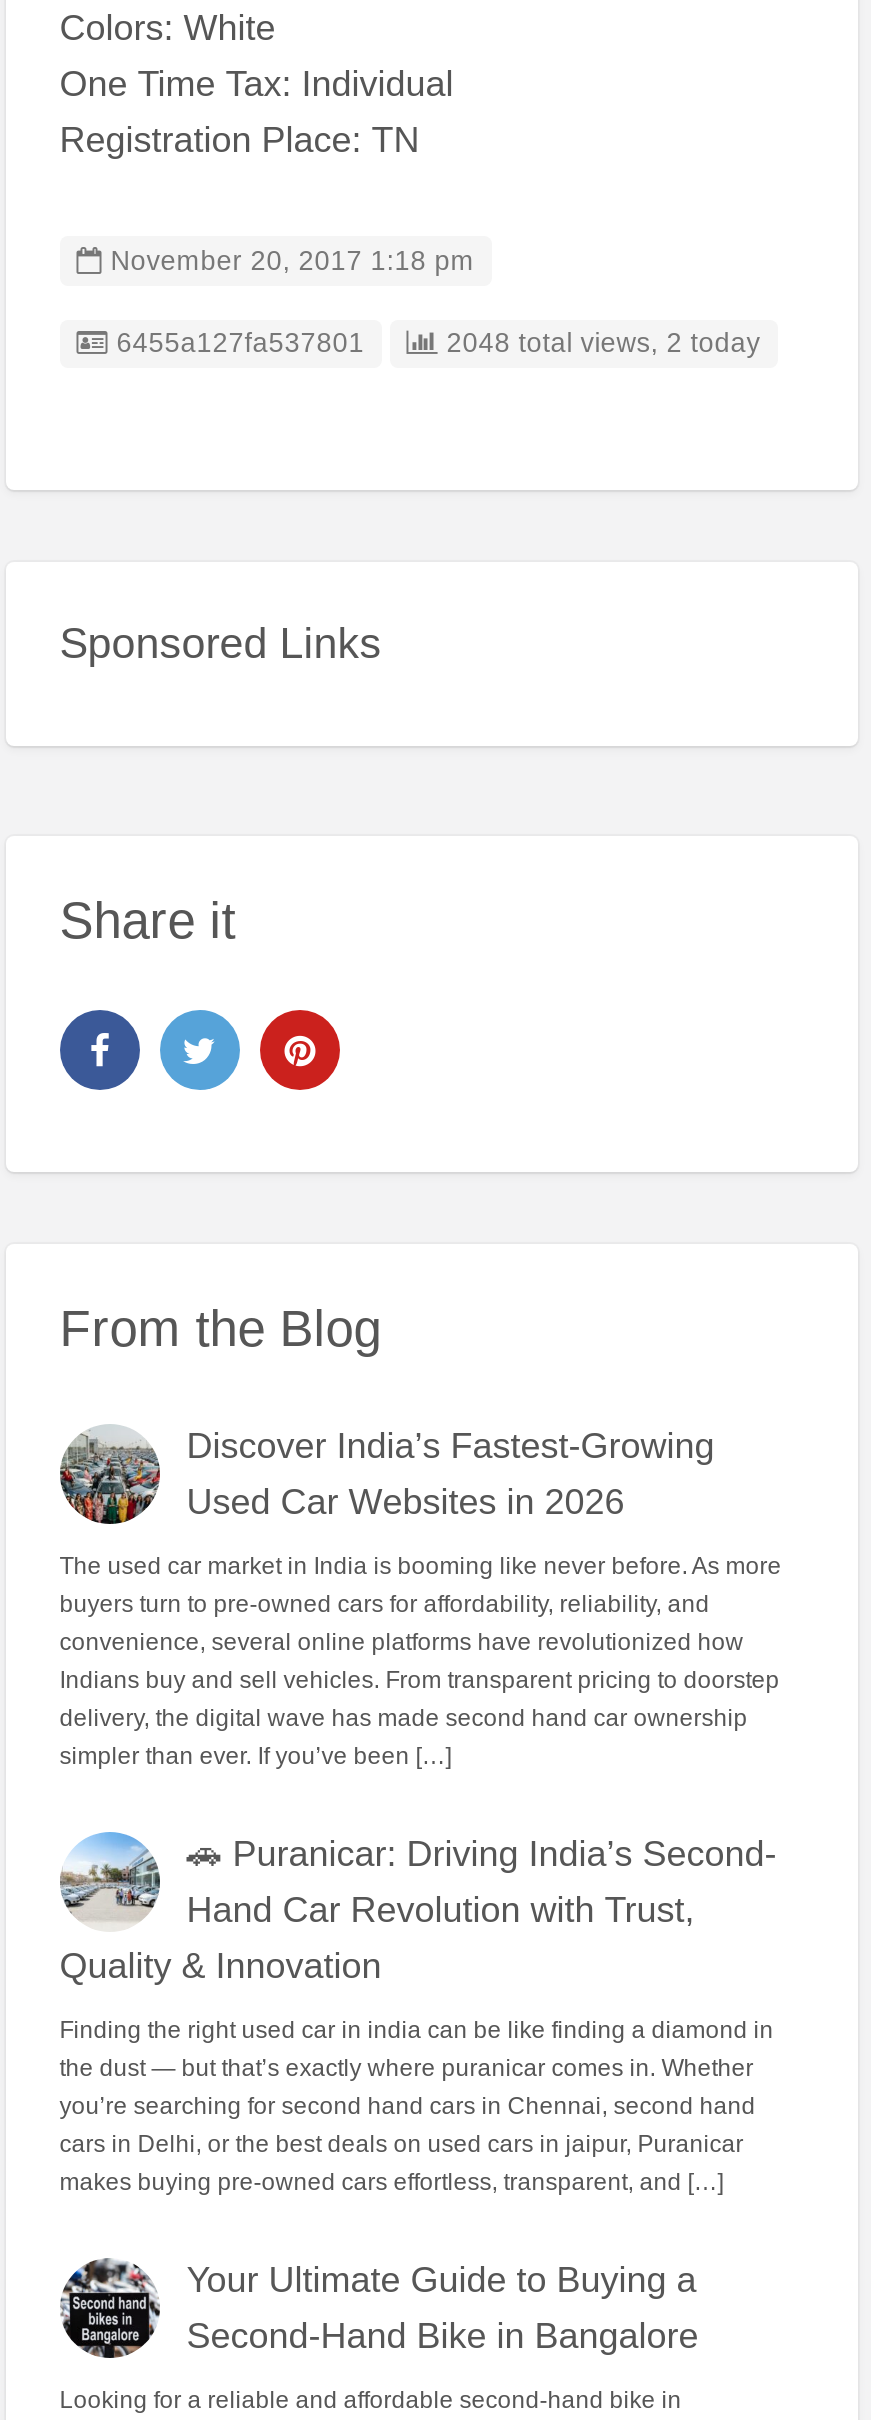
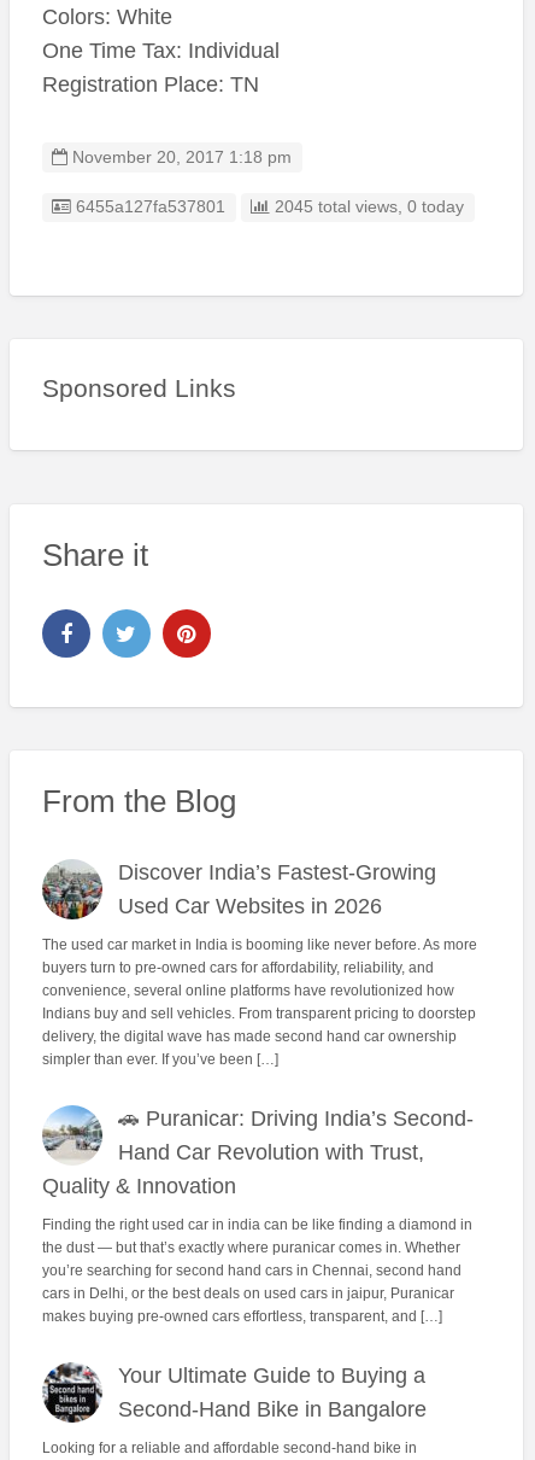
- 2048 total views, 2 today
+ 2045 total views, 0 today
